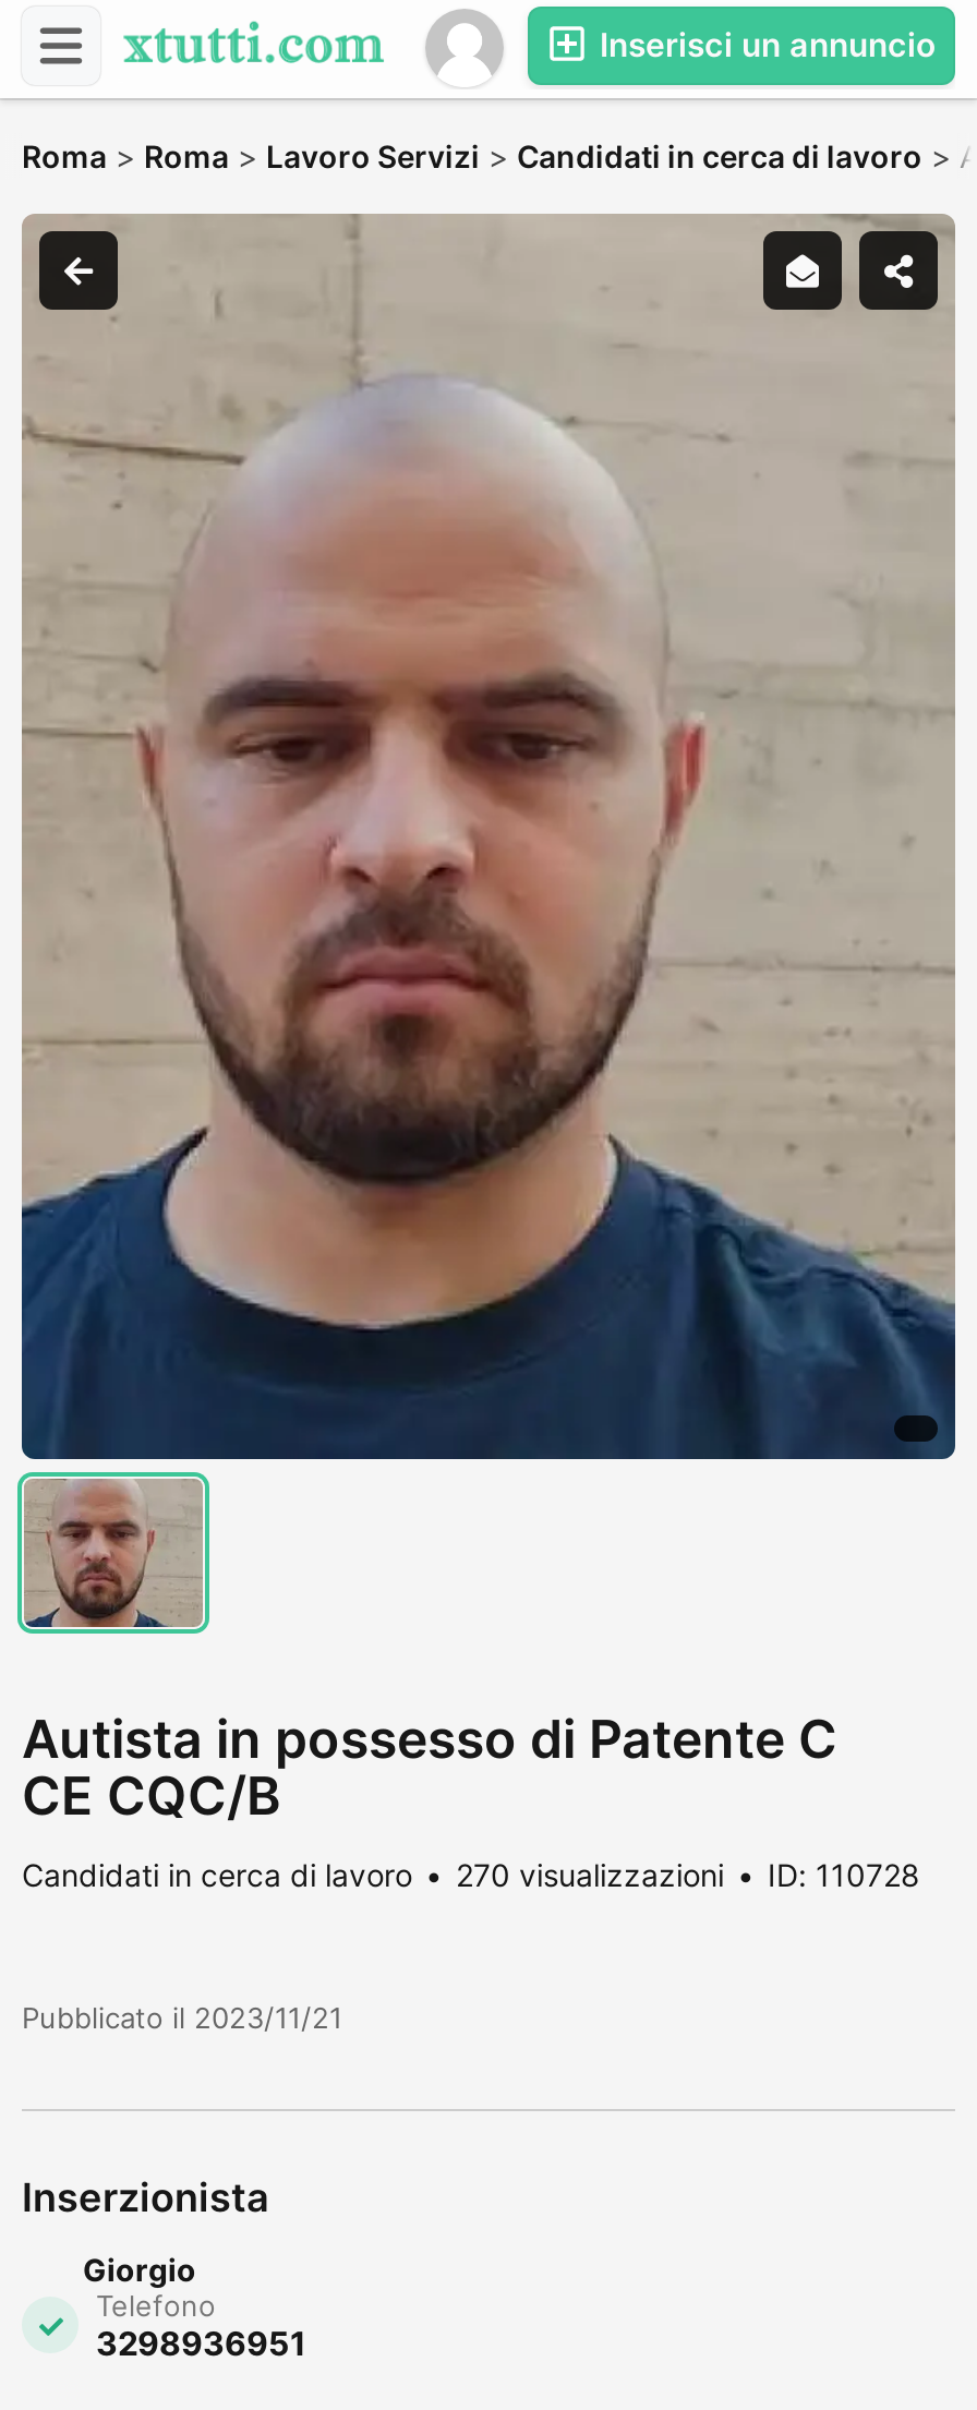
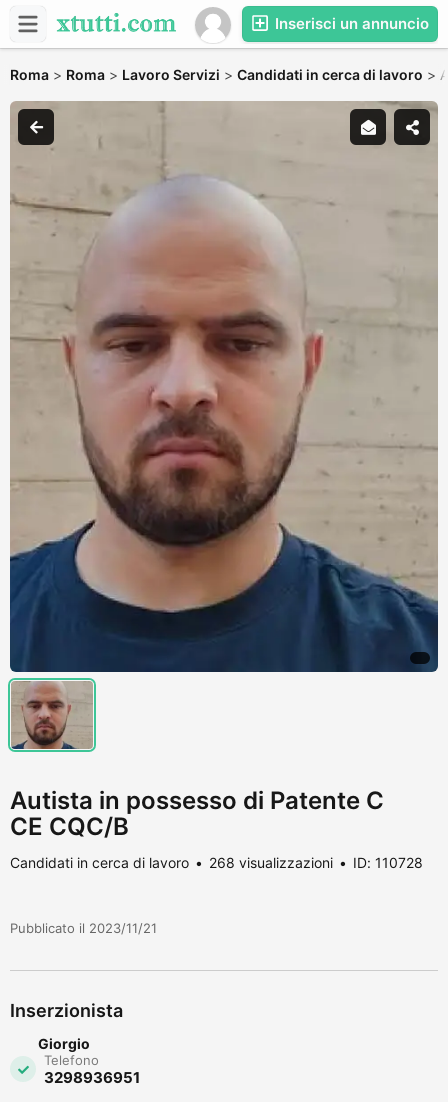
- 270 visualizzazioni
+ 268 visualizzazioni
